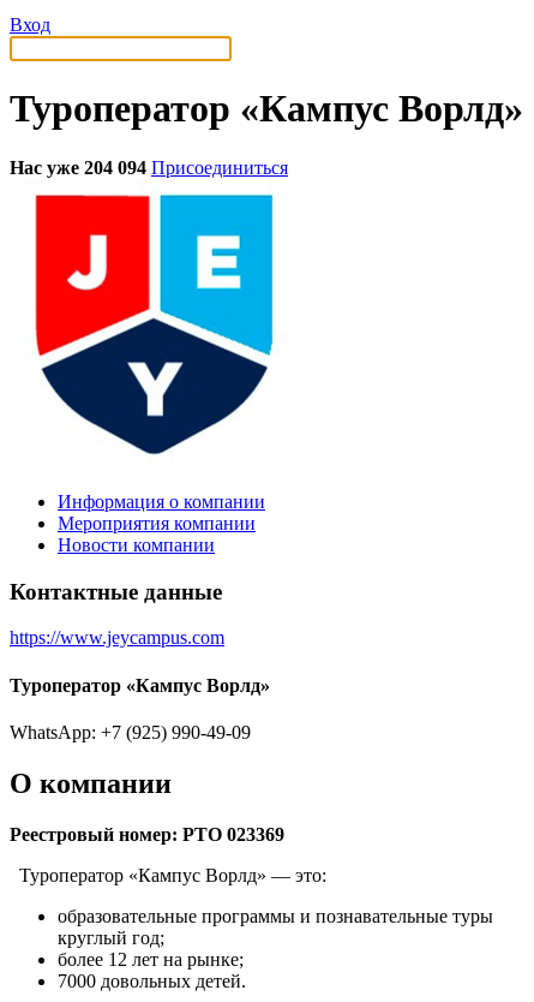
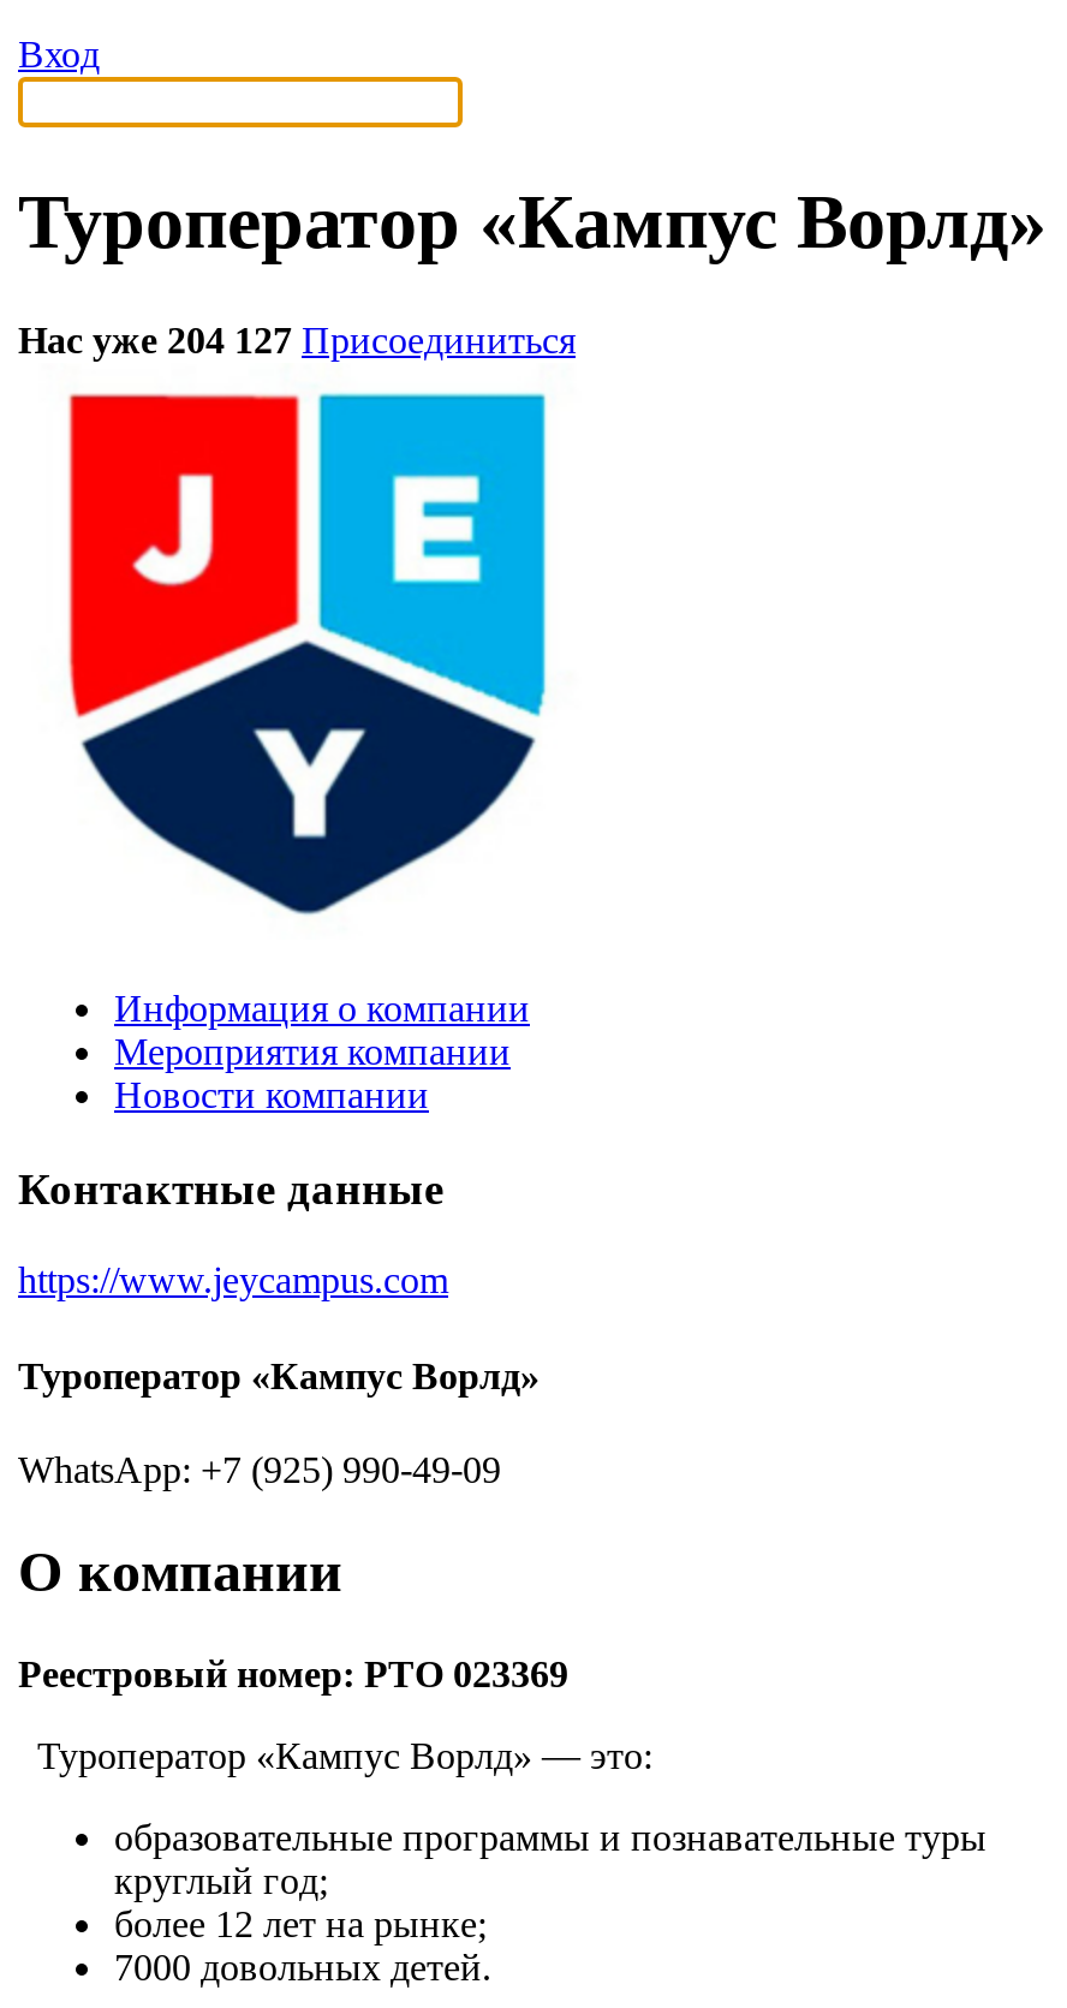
- Нас уже 204 094 Присоединиться
+ Нас уже 204 127 Присоединиться
